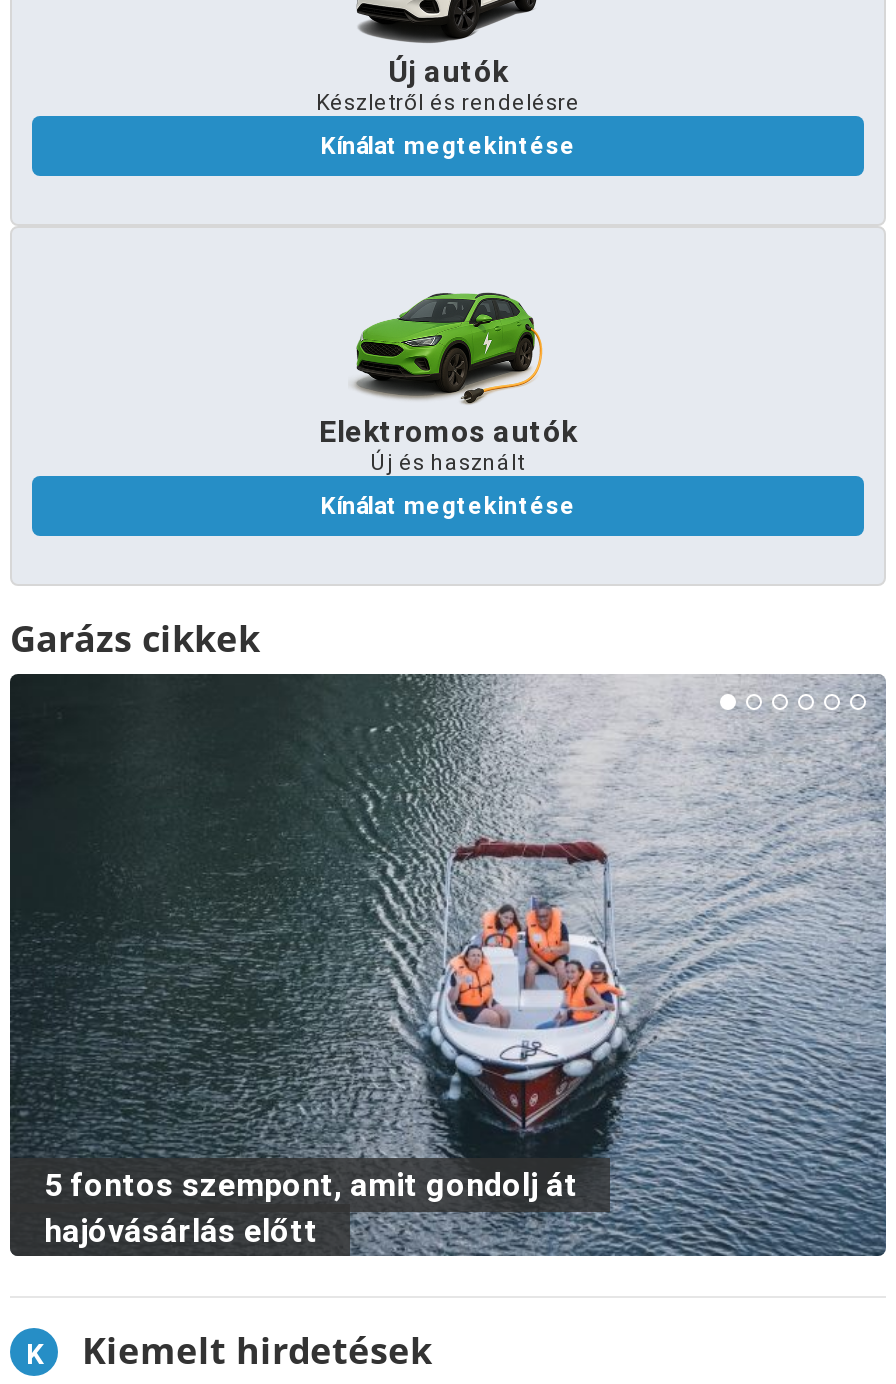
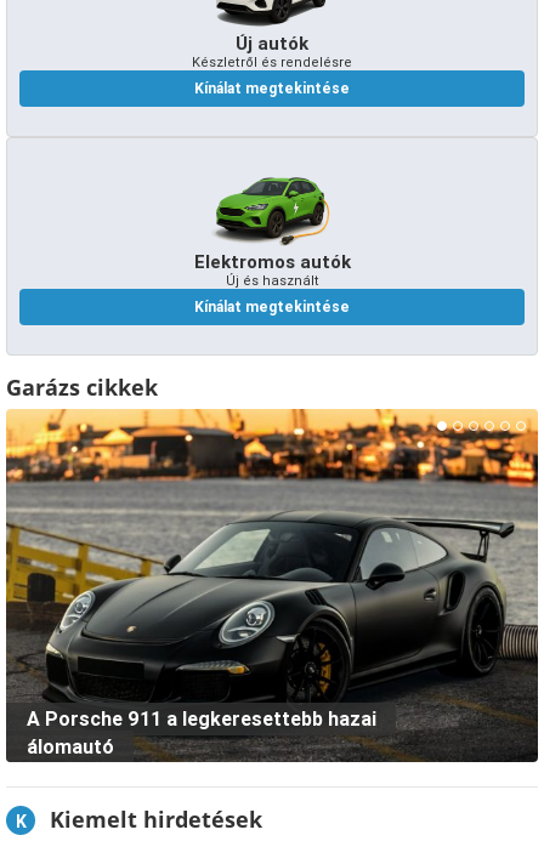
- [image]
- 5 fontos szempont, amit gondolj át
- hajóvásárlás előtt
+ [image]
+ A Porsche 911 a legkeresettebb hazai
+ álomautó
